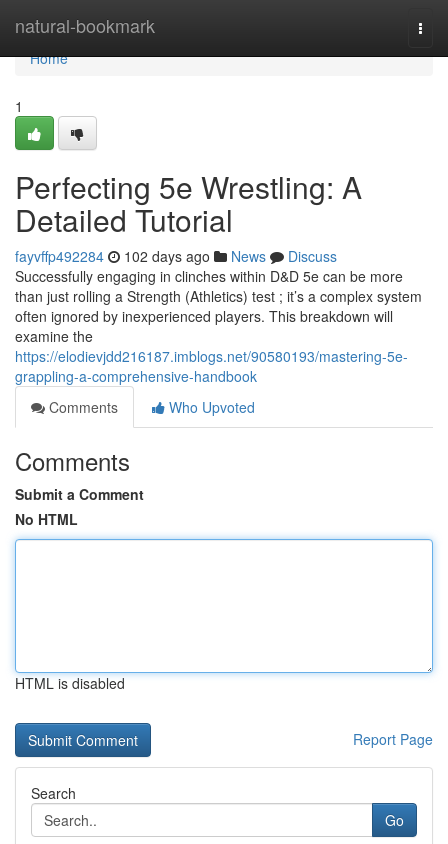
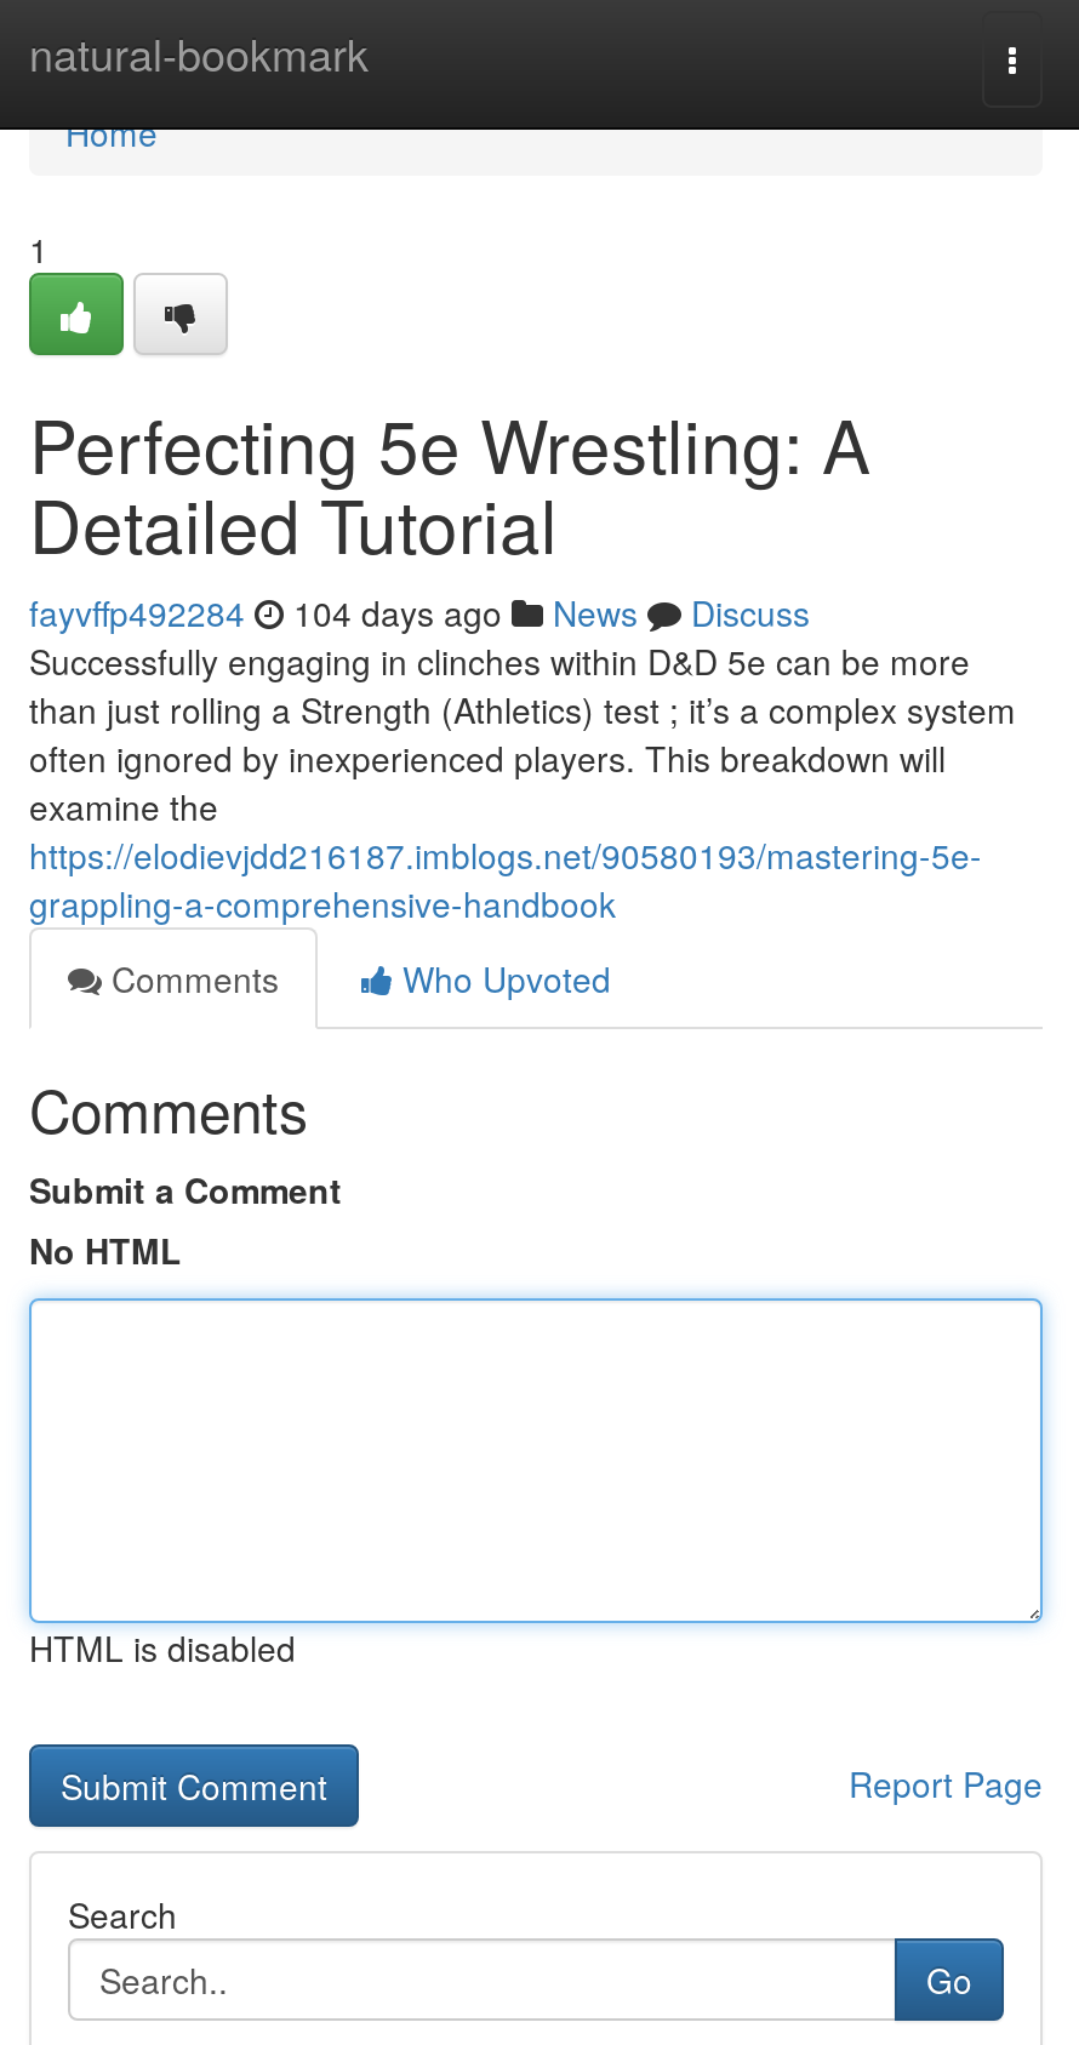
- fayvffp492284 102 days ago News Discuss
+ fayvffp492284 104 days ago News Discuss
